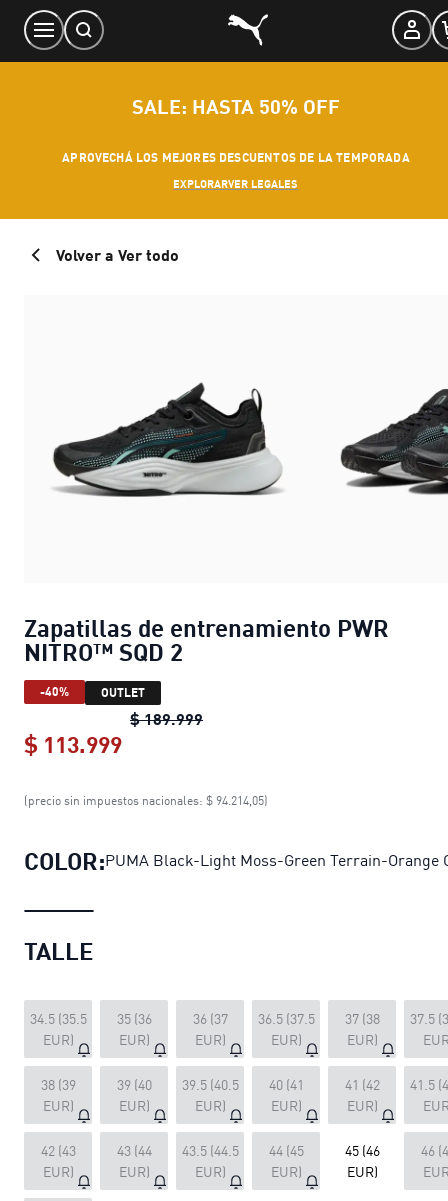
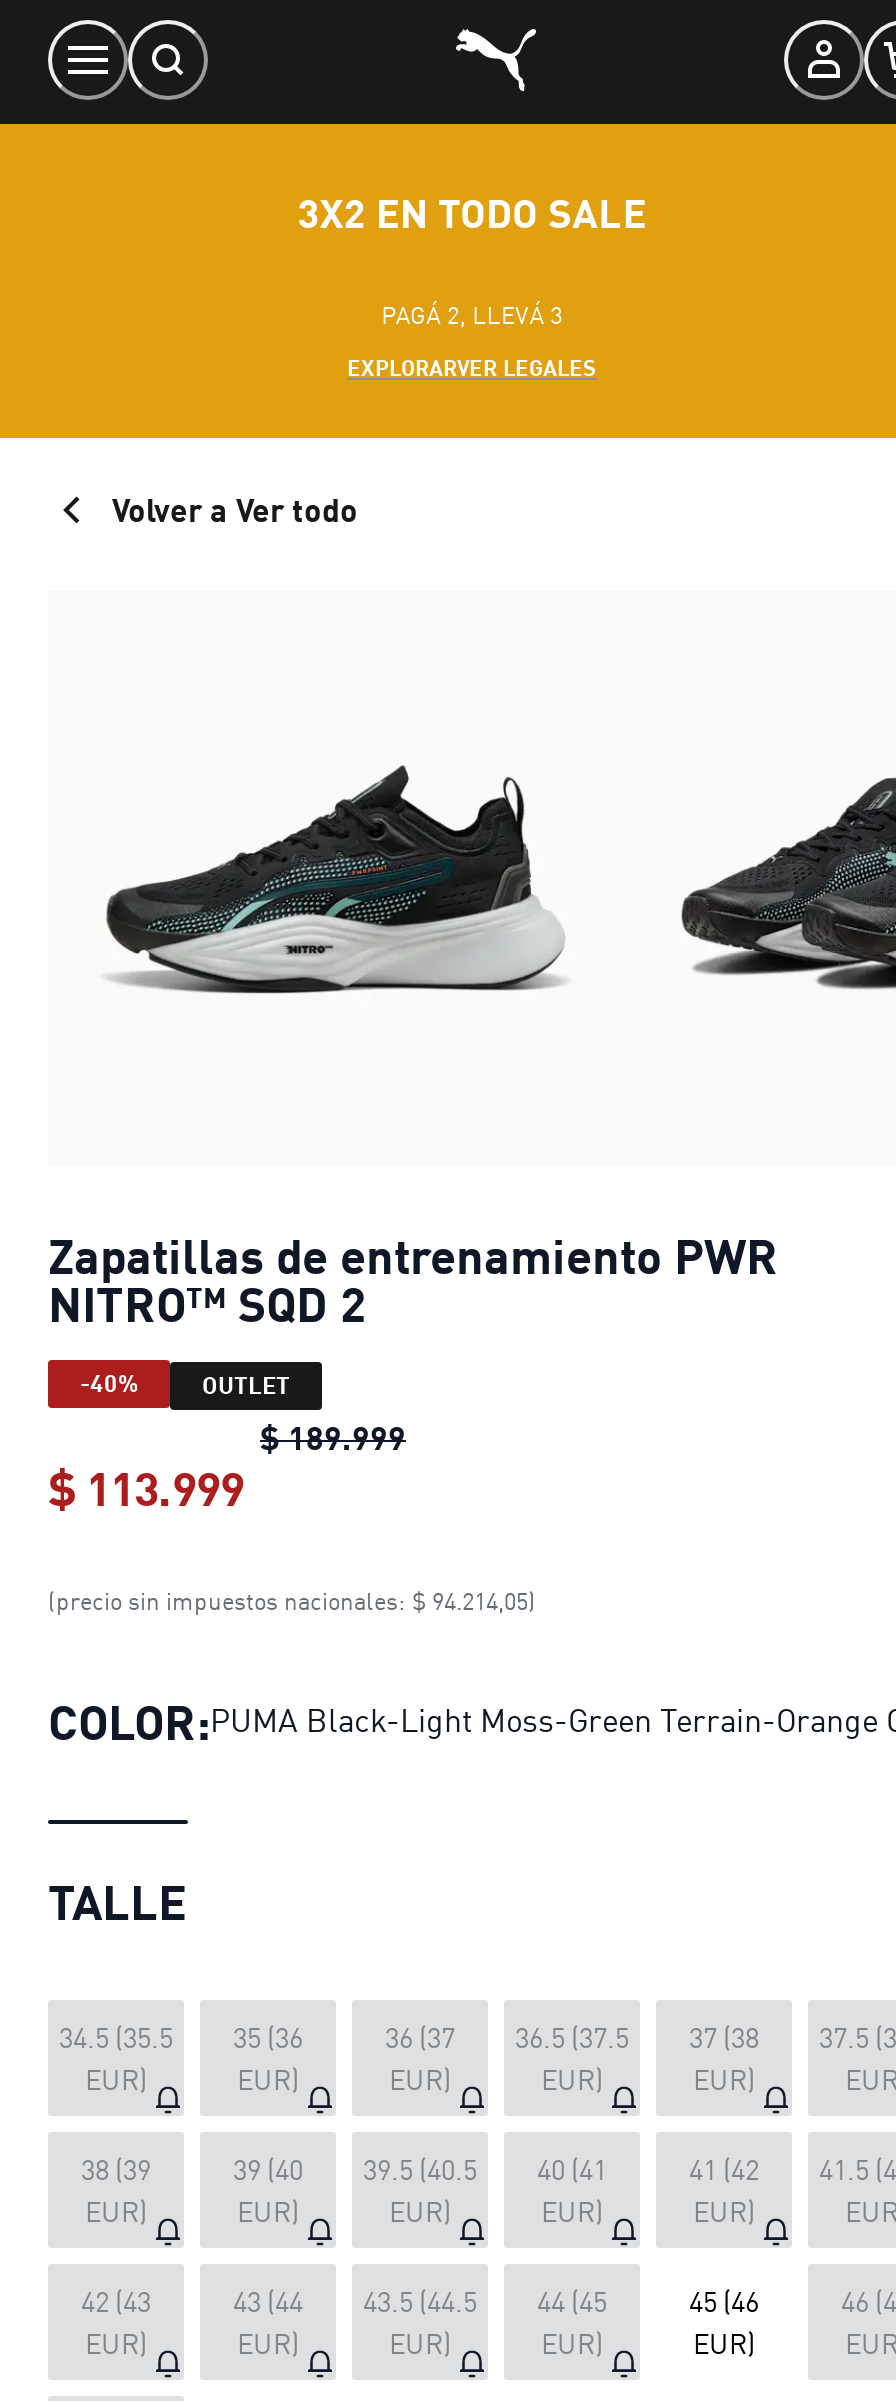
- SALE: HASTA 50% OFF
+ 3X2 EN TODO SALE

- APROVECHÁ LOS MEJORES DESCUENTOS DE LA TEMPORADA
+ PAGÁ 2, LLEVÁ 3
